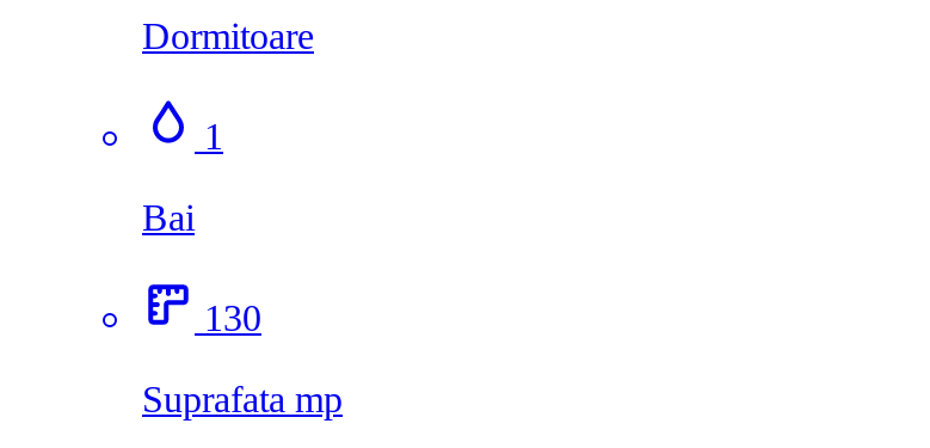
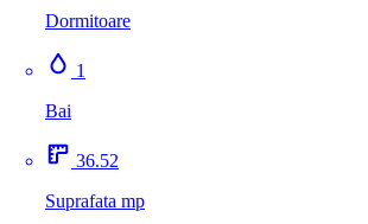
- 130
+ 36.52
